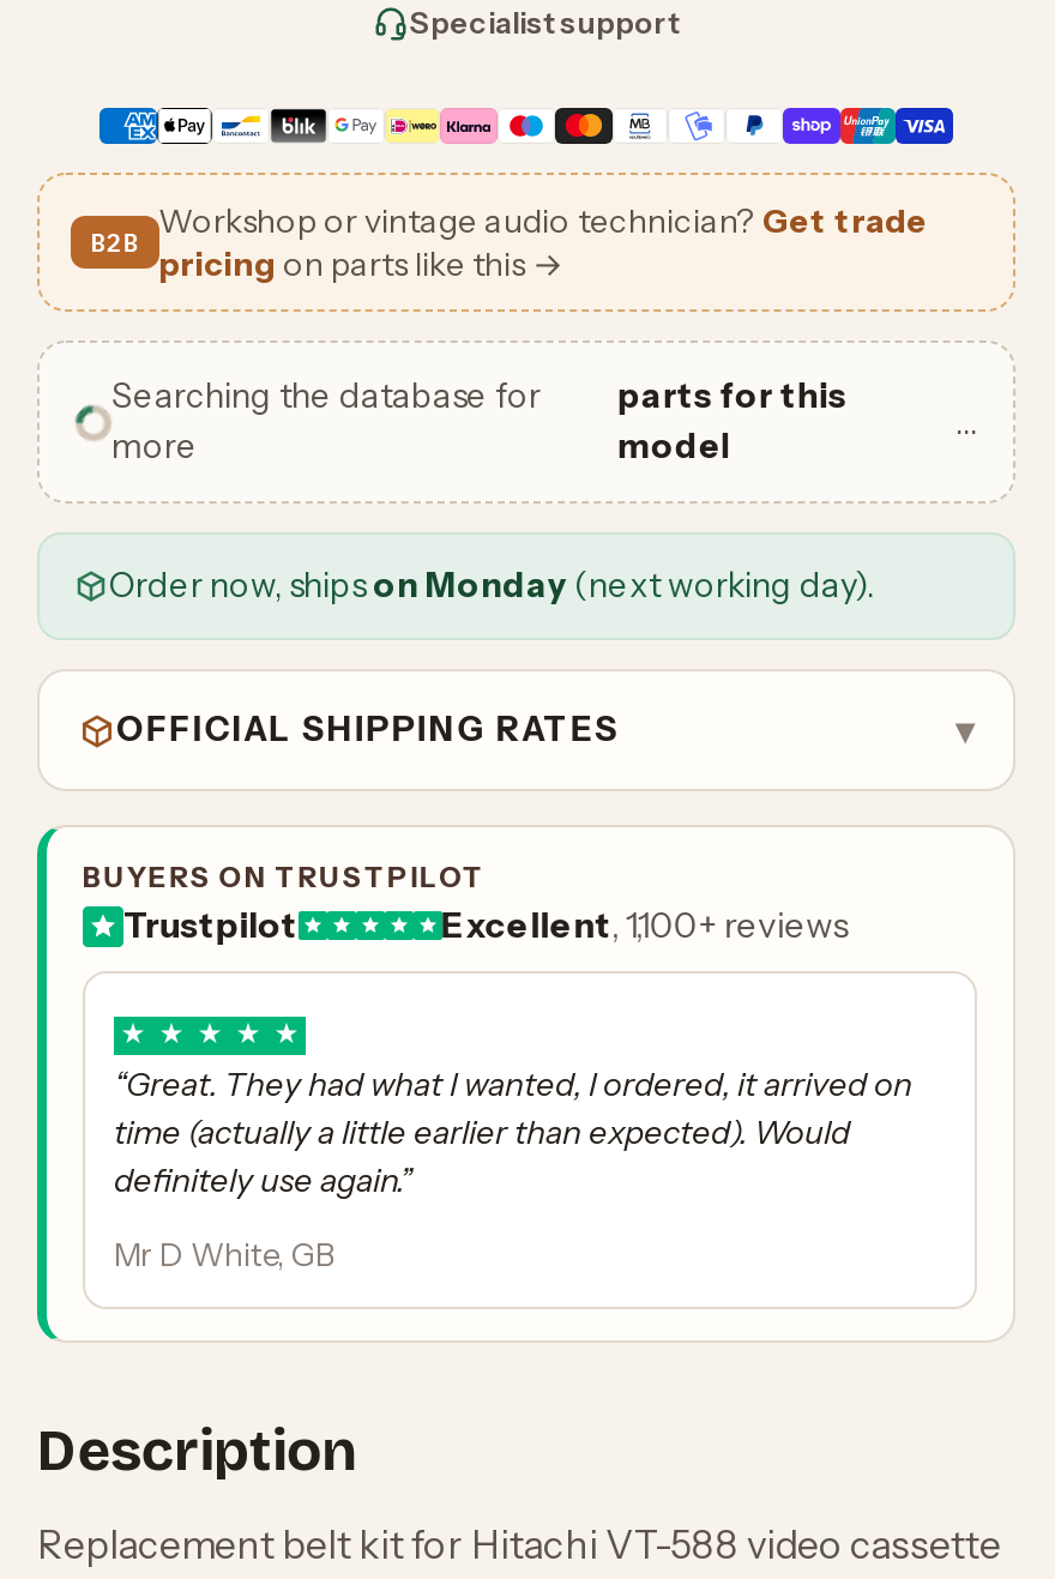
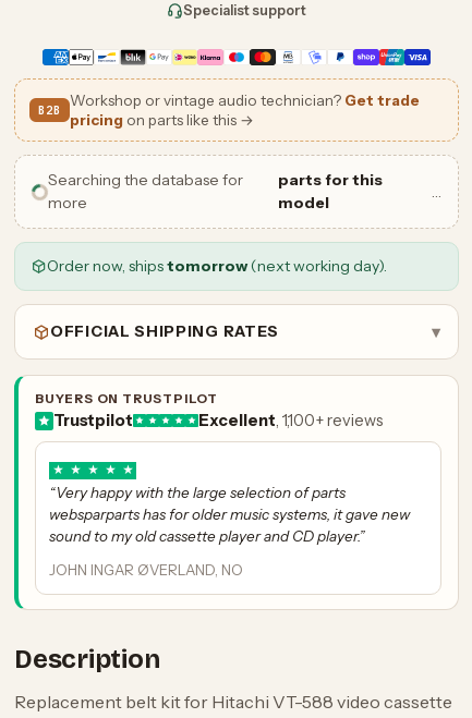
- Order now, shipson Monday (next working day).
+ Order now, shipstomorrow (next working day).

- “Great. They had what I wanted, I ordered, it arrived on
- time (actually a little earlier than expected). Would
- definitely use again.”
+ “Very happy with the large selection of parts
+ websparparts has for older music systems, it gave new
+ sound to my old cassette player and CD player.”

- Mr D White, GB
+ JOHN INGAR ØVERLAND, NO
